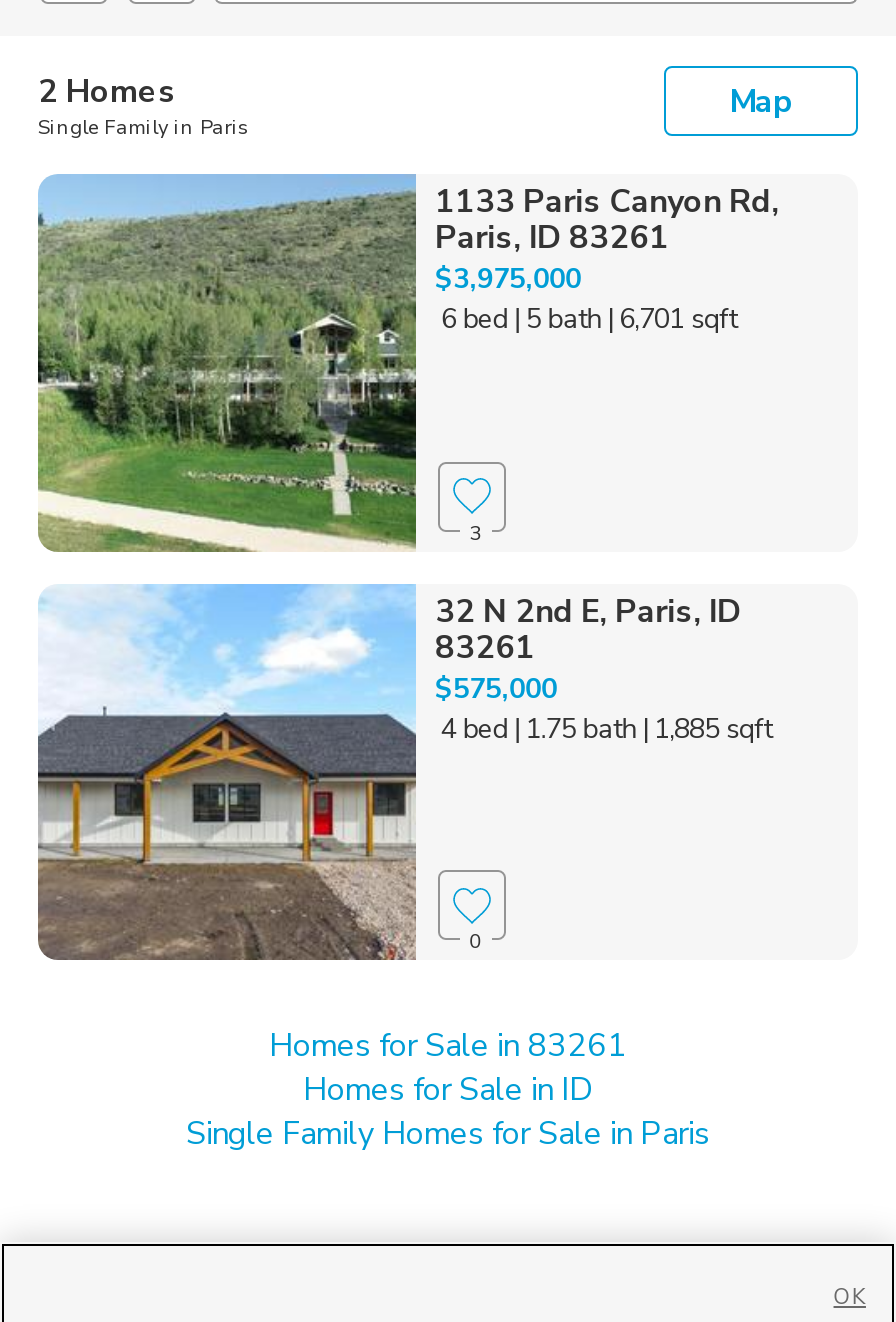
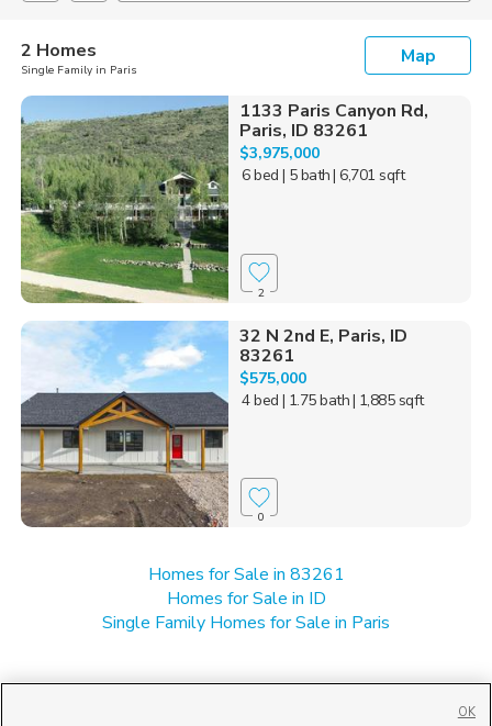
- 3
+ 2
